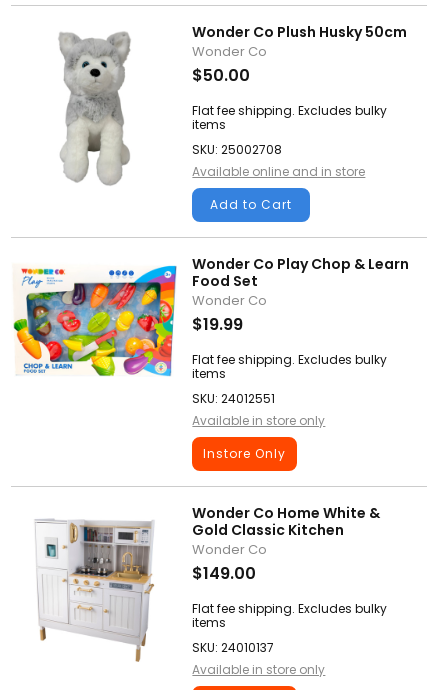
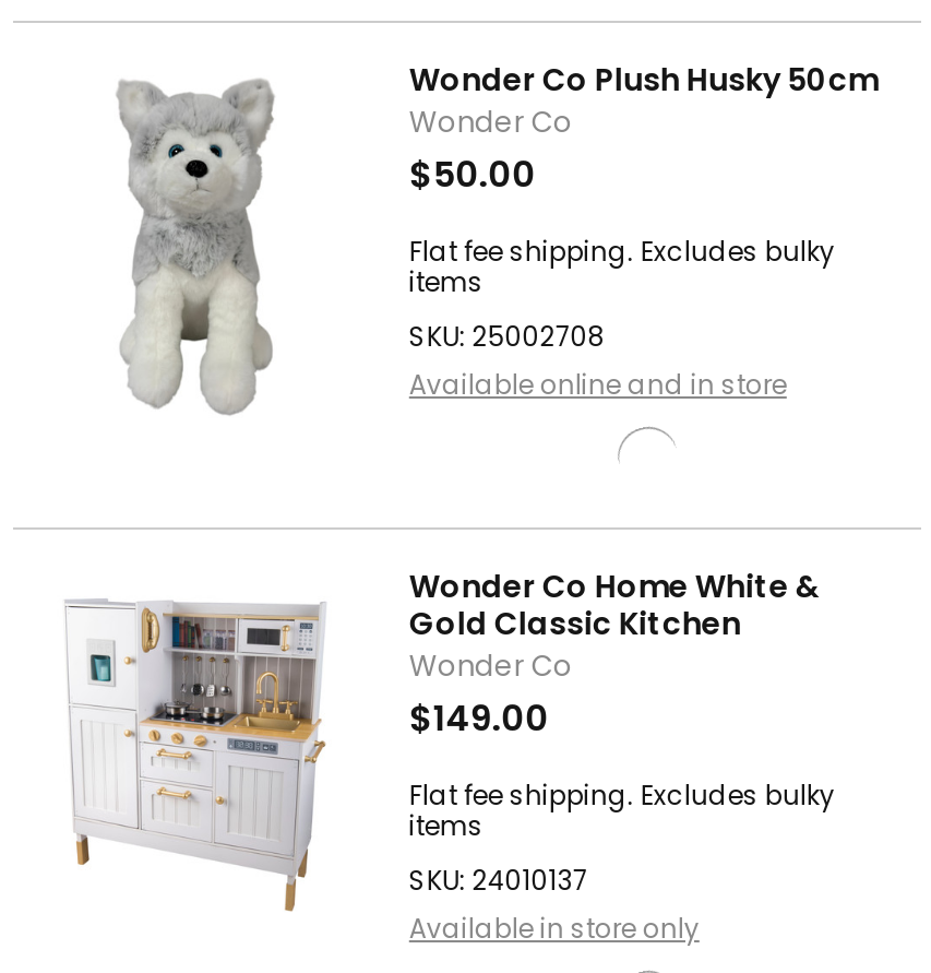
- [image]
- Add to Cart
- Wonder Co Play Chop & Learn
- Food Set
- Wonder Co
- $19.99
- Flat fee shipping. Excludes bulky
- items
- SKU: 24012551
- Available in store only
- Instore Only
